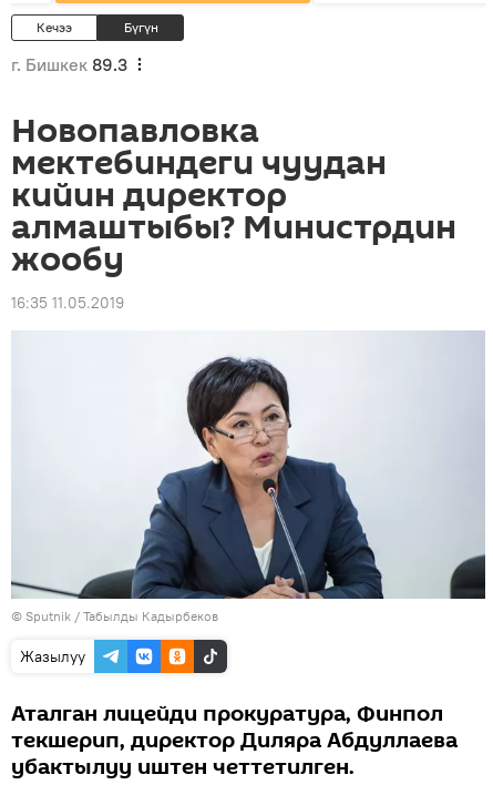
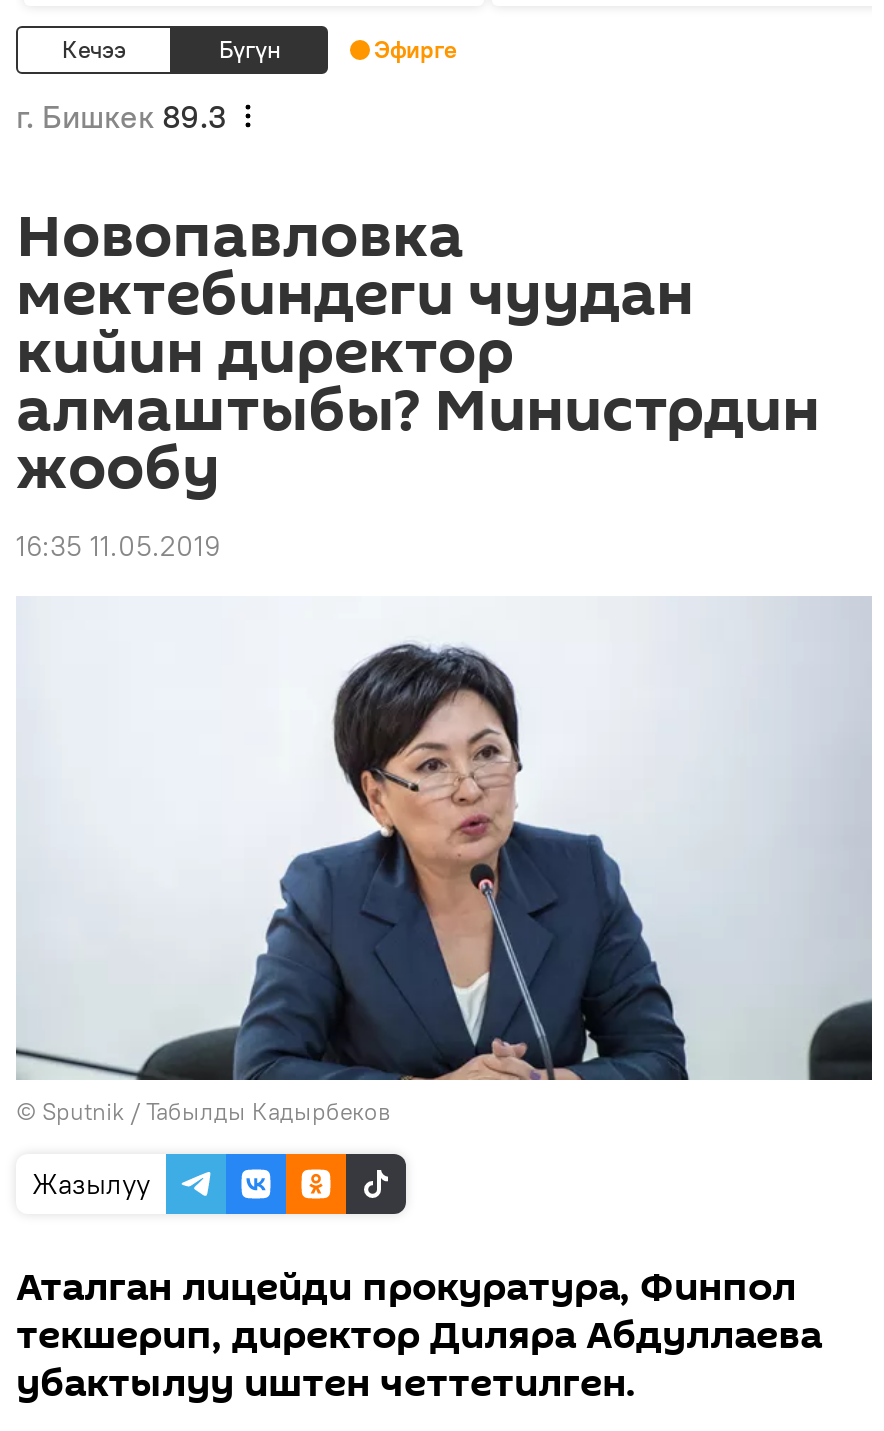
+ Эфирге
